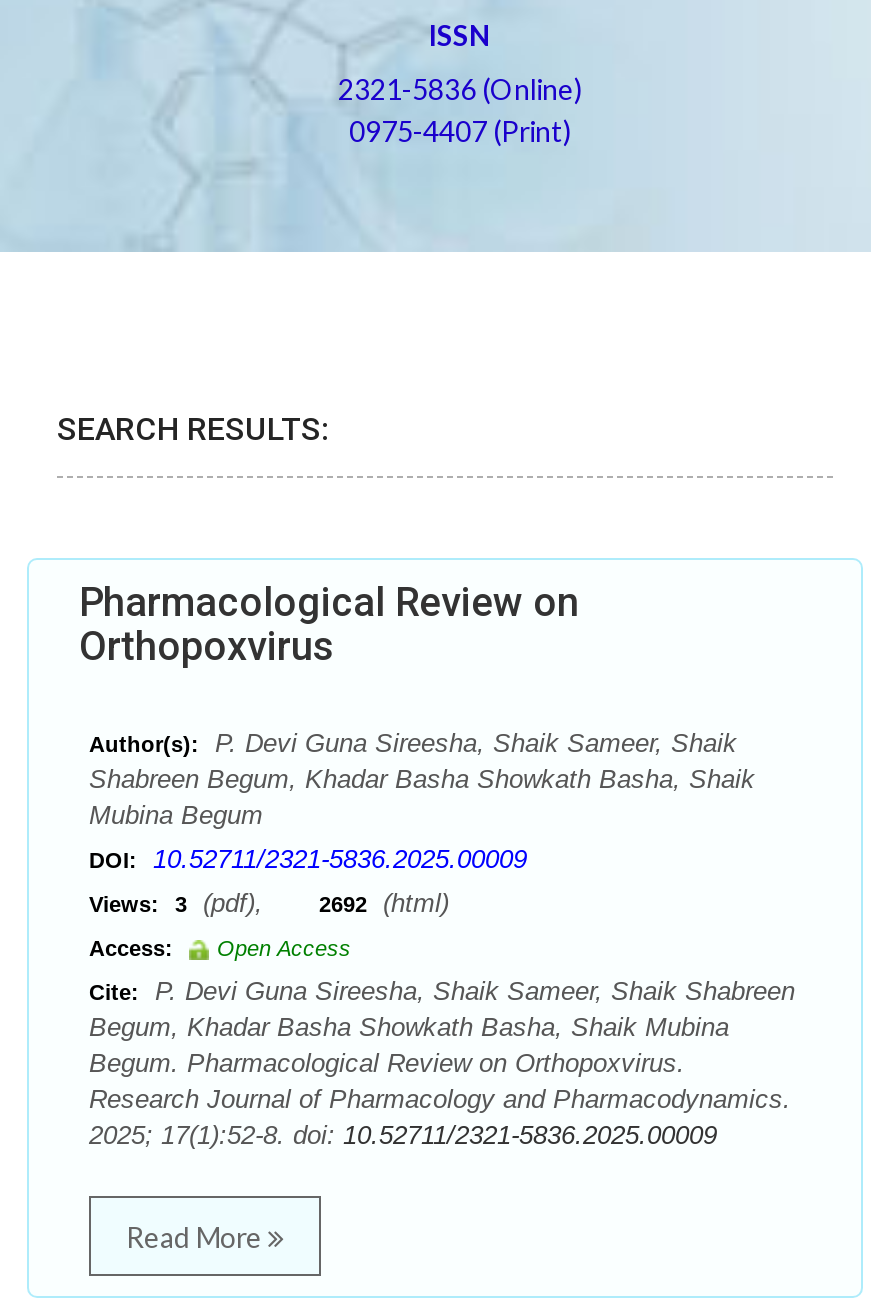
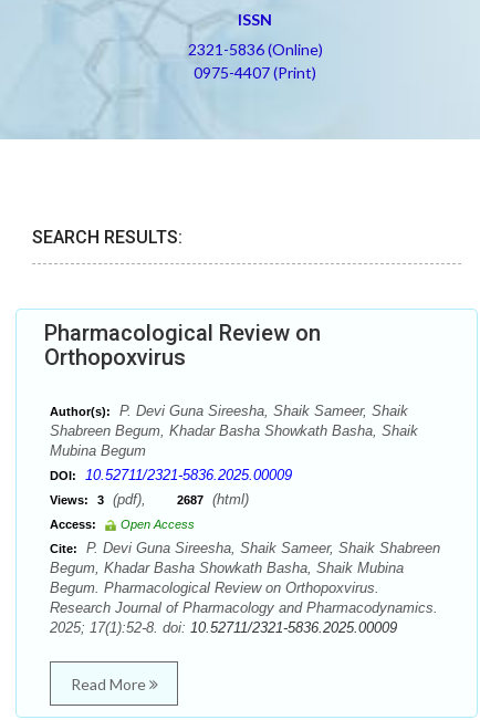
- Views: 3 (pdf), 2692 (html)
+ Views: 3 (pdf), 2687 (html)
